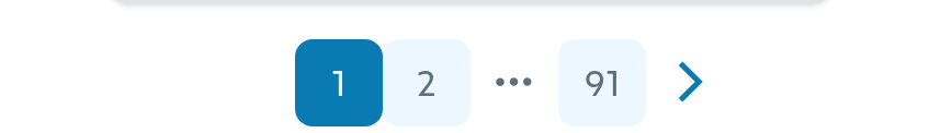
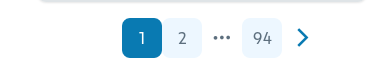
- 91
+ 94
